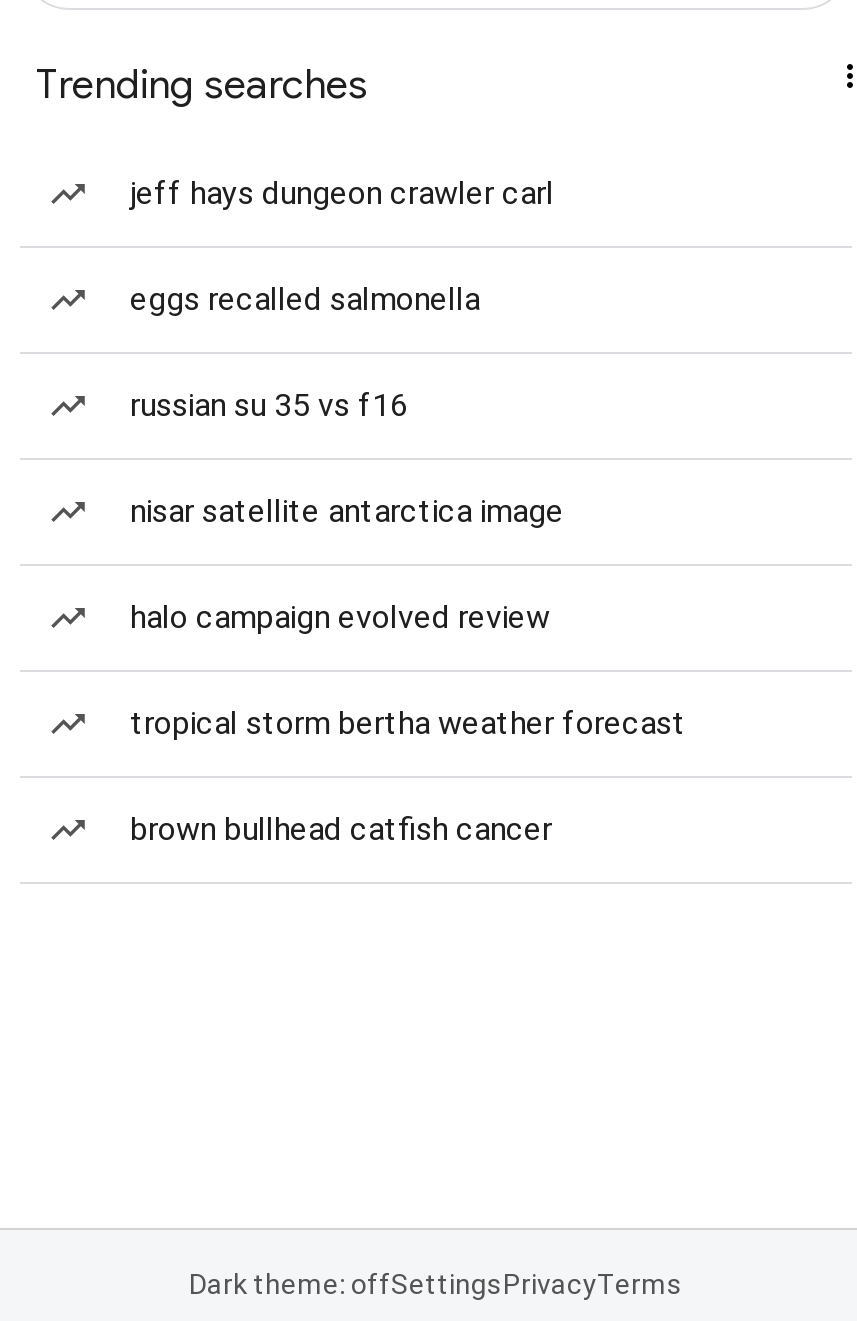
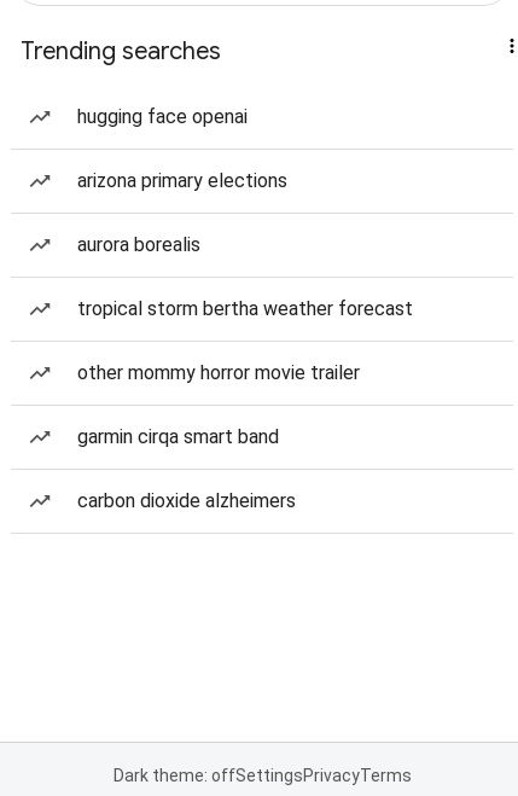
- jeff hays dungeon crawler carl
- eggs recalled salmonella
- russian su 35 vs f16
- nisar satellite antarctica image
- halo campaign evolved review
+ hugging face openai
+ arizona primary elections
+ aurora borealis

moved up: tropical storm bertha weather forecast

- brown bullhead catfish cancer
+ other mommy horror movie trailer
+ garmin cirqa smart band
+ carbon dioxide alzheimers
